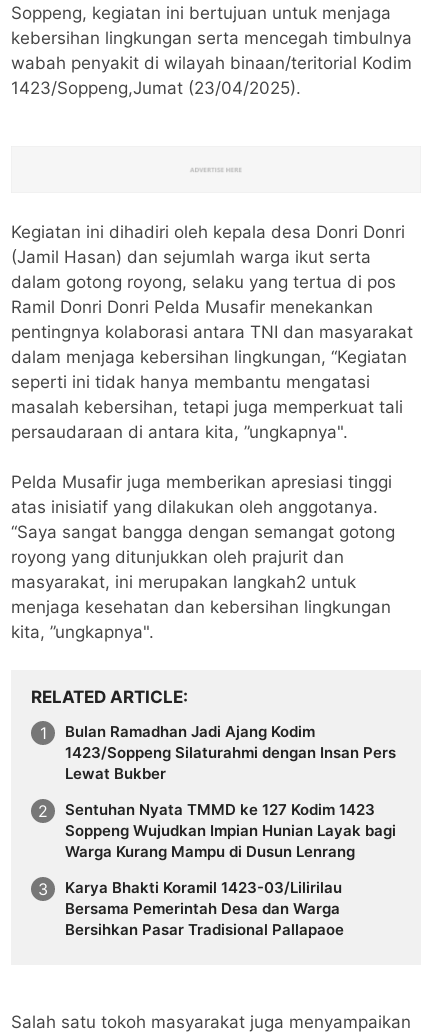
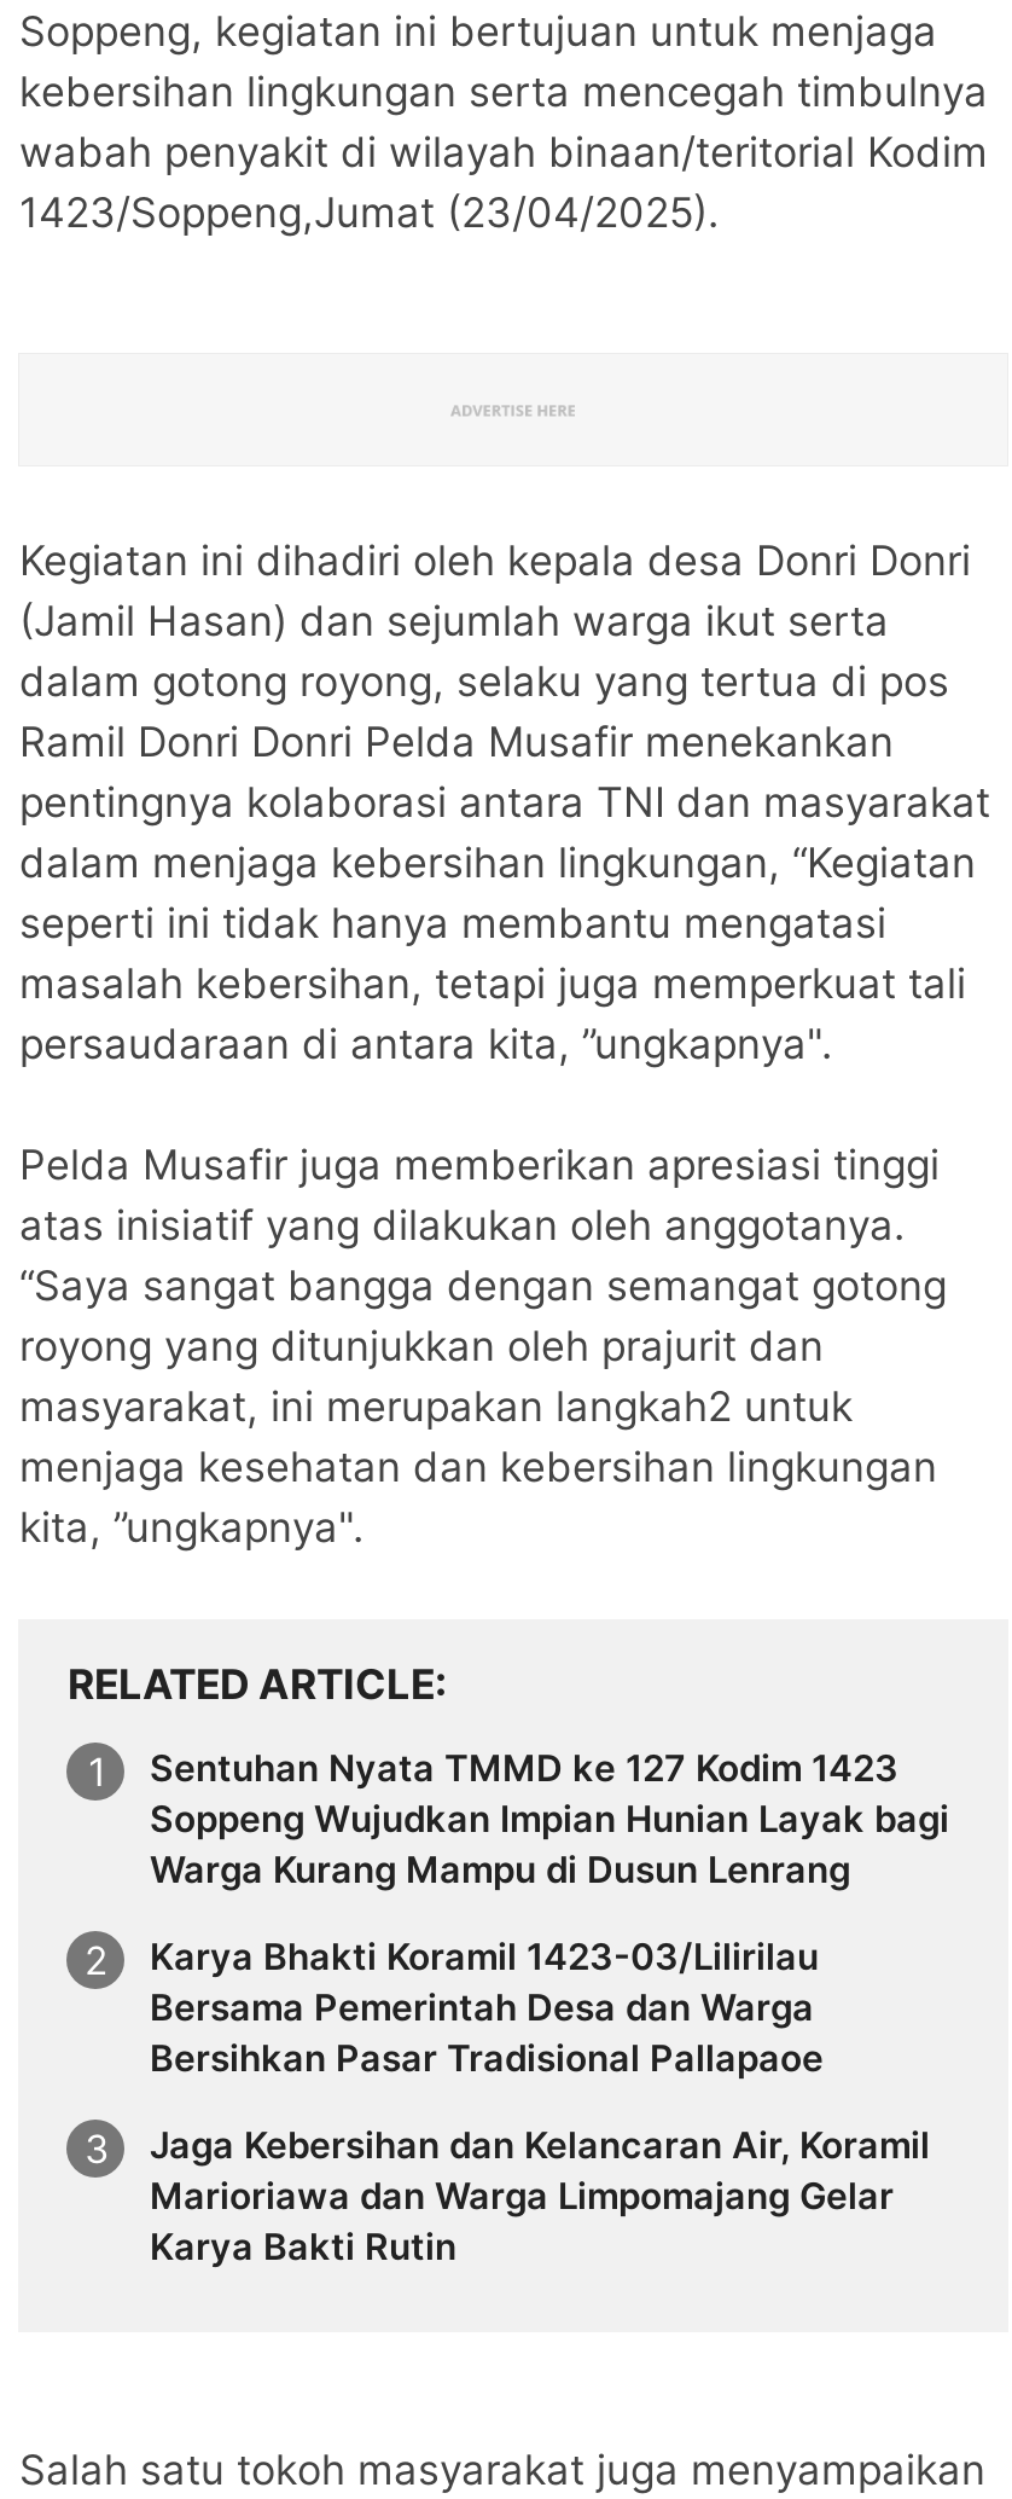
- Bulan Ramadhan Jadi Ajang Kodim
- 1423/Soppeng Silaturahmi dengan Insan Pers
- Lewat Bukber

moved up: Sentuhan Nyata TMMD ke 127 Kodim 1423 | Soppeng Wujudkan Impian Hunian Layak bagi | Warga Kurang Mampu di Dusun Lenrang | Karya Bhakti Koramil 1423-03/Lilirilau | Bersama Pemerintah Desa dan Warga | Bersihkan Pasar Tradisional Pallapaoe

+ Jaga Kebersihan dan Kelancaran Air, Koramil
+ Marioriawa dan Warga Limpomajang Gelar
+ Karya Bakti Rutin
